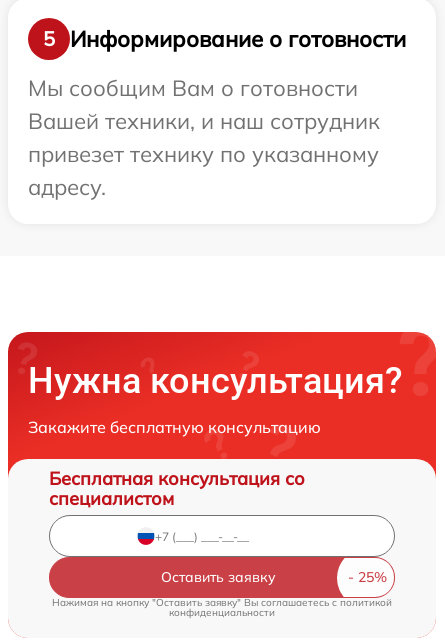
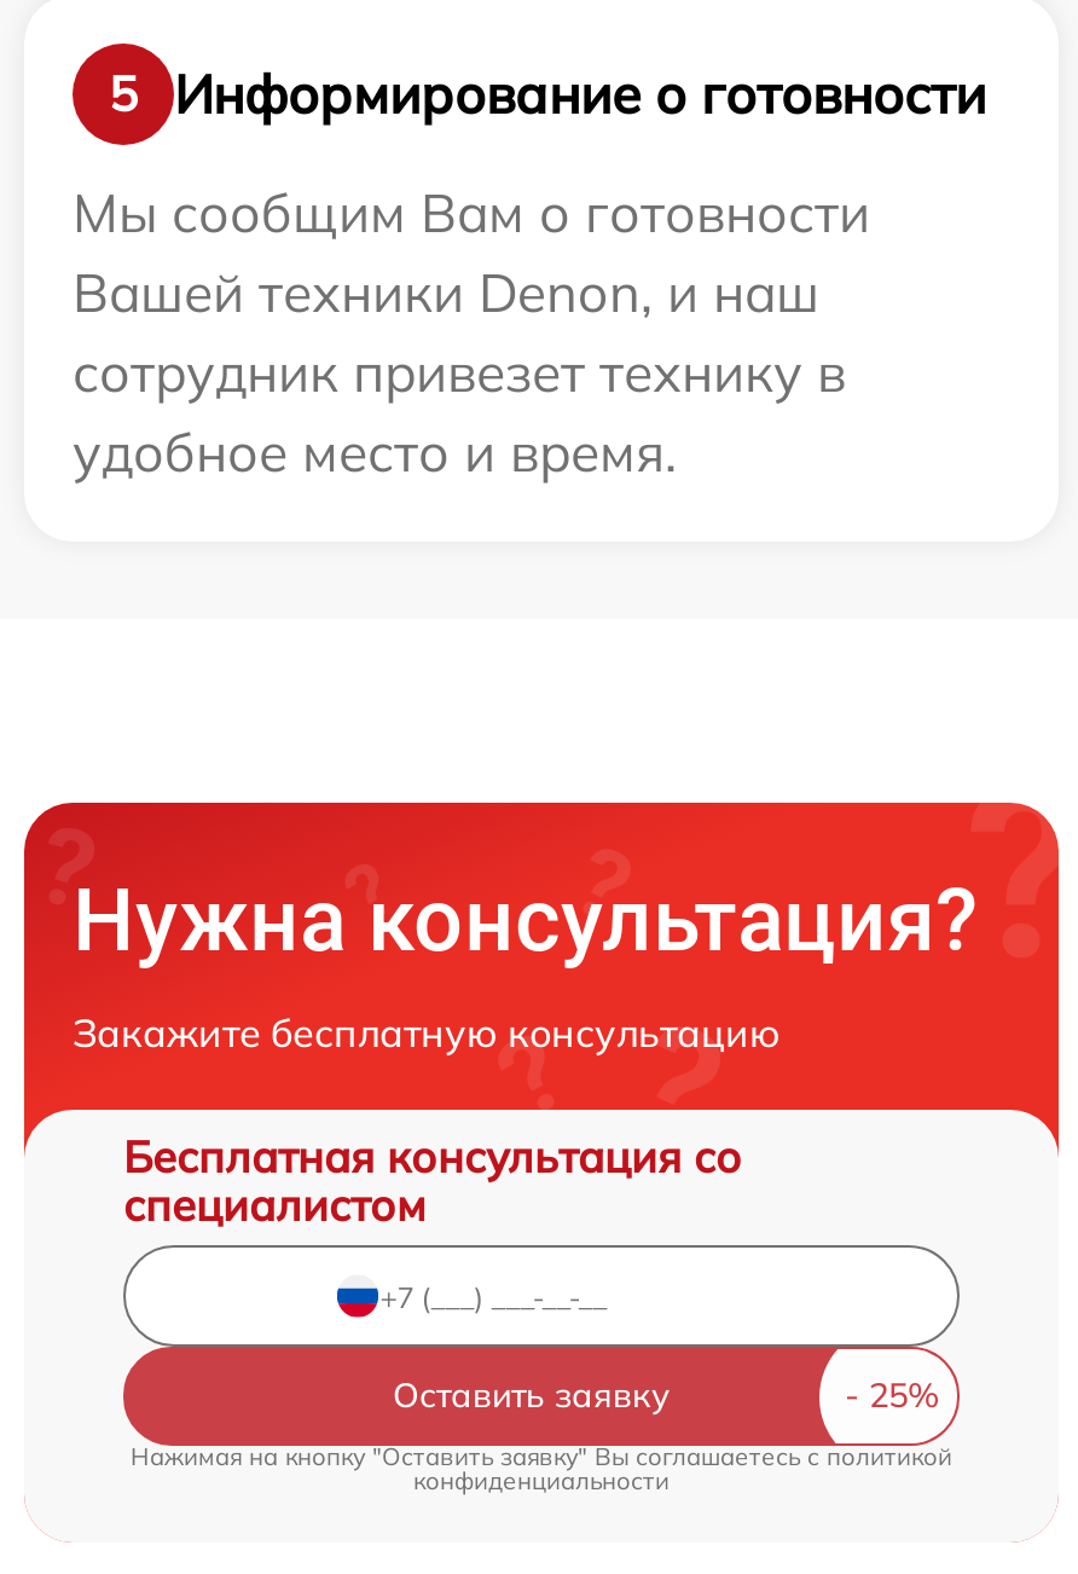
- Вашей техники, и наш сотрудник
- привезет технику по указанному
- адресу.
+ Вашей техники Denon, и наш
+ сотрудник привезет технику в
+ удобное место и время.
